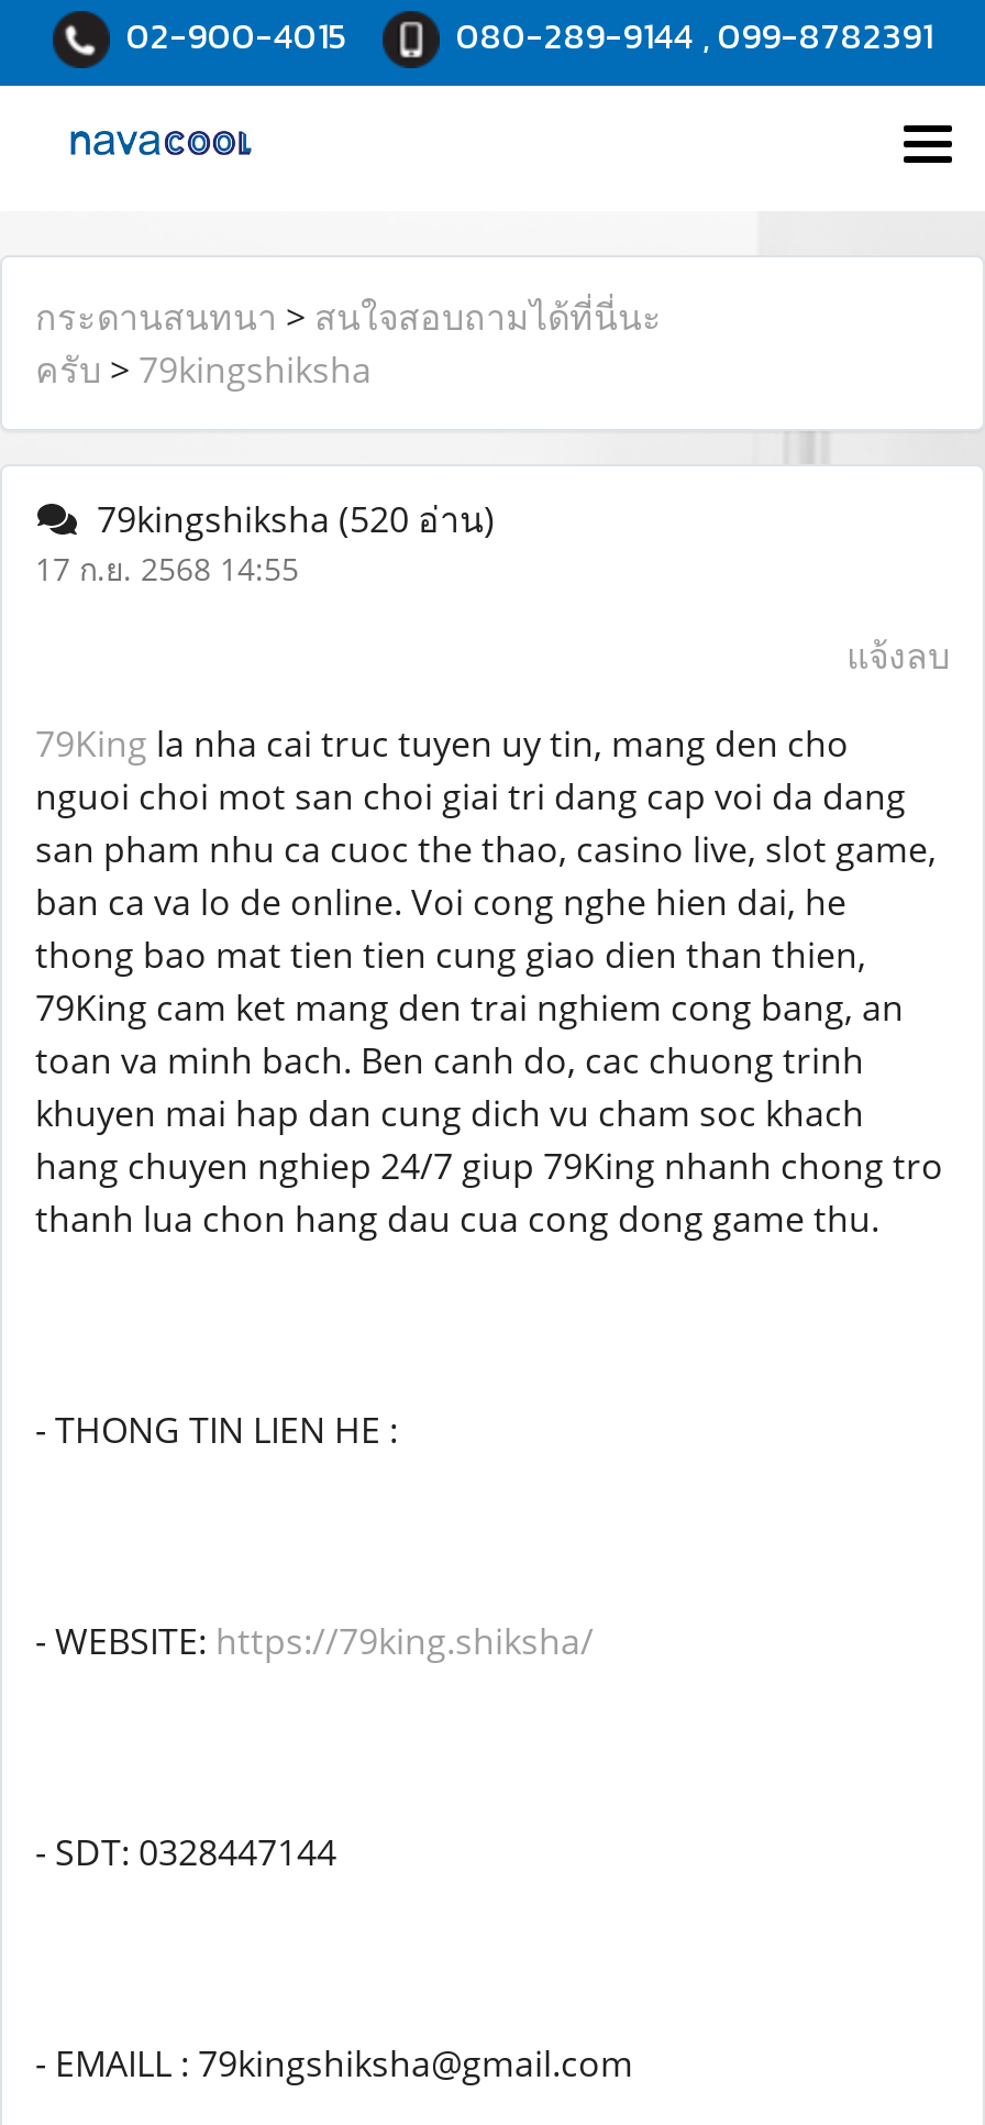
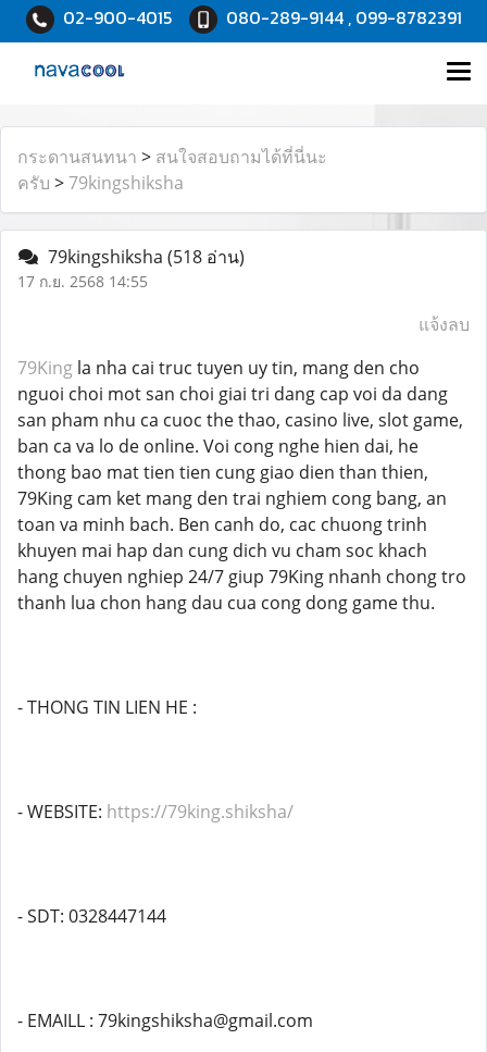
- 79kingshiksha (520 อ่าน)
+ 79kingshiksha (518 อ่าน)
